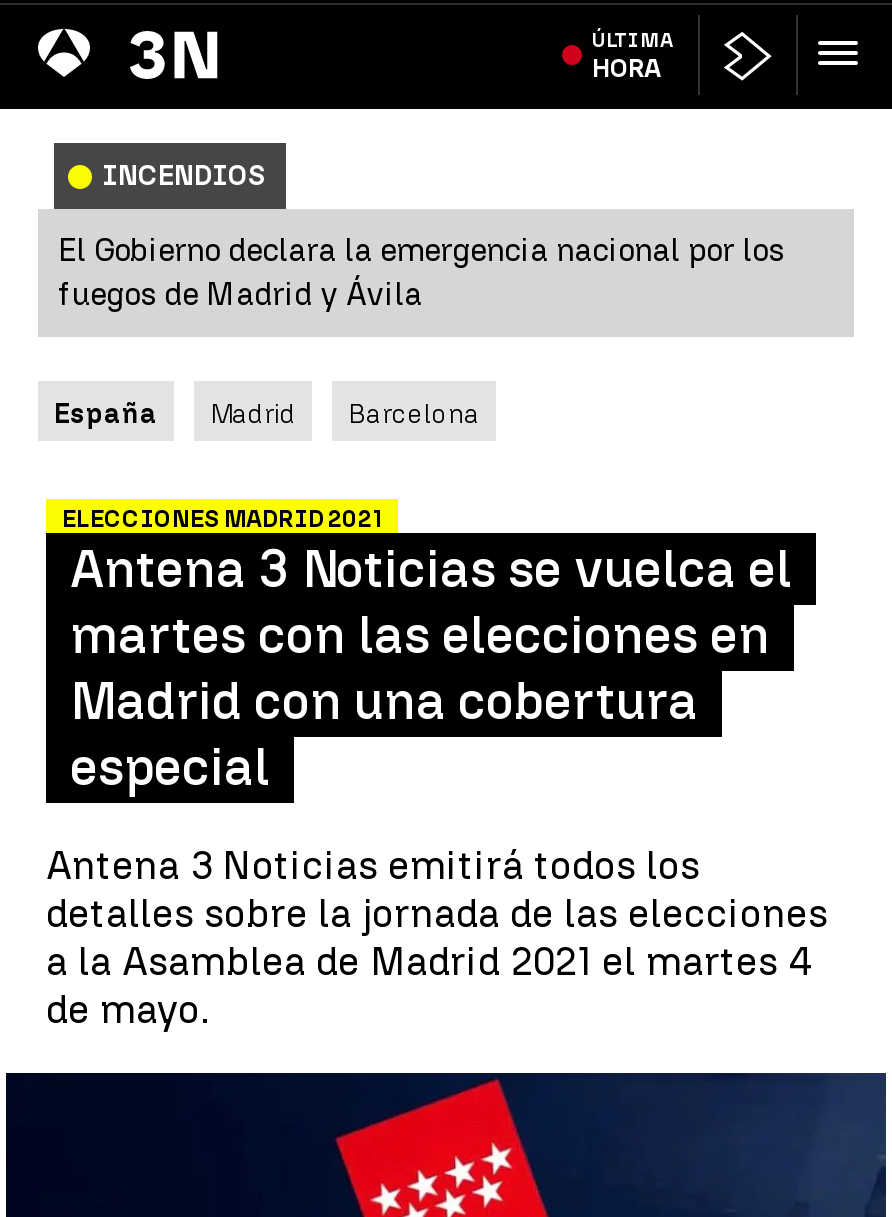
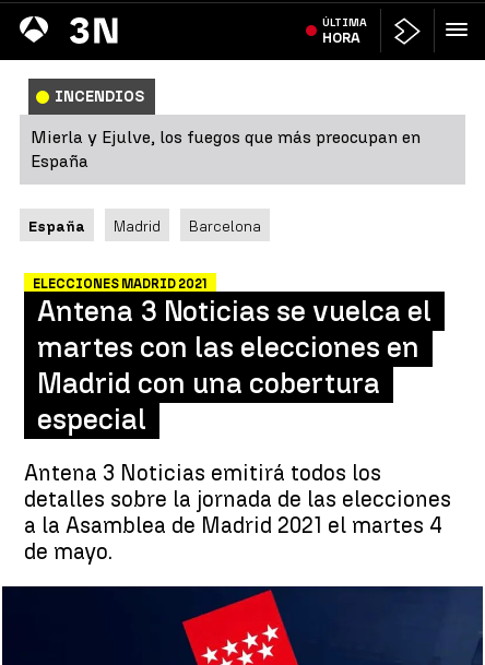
- El Gobierno declara la emergencia nacional por los
- fuegos de Madrid y Ávila
+ Mierla y Ejulve, los fuegos que más preocupan en
+ España
